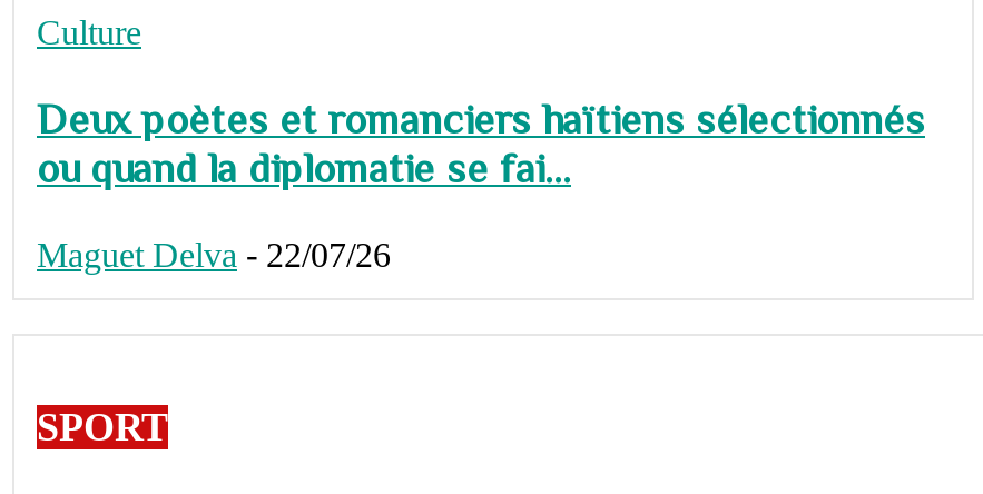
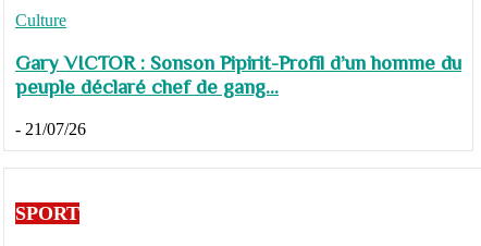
- Deux poètes et romanciers haïtiens sélectionnés
- ou quand la diplomatie se fai...
+ Gary VICTOR : Sonson Pipirit-Profil d’un homme du
+ peuple déclaré chef de gang...

- Maguet Delva - 22/07/26
+ - 21/07/26
